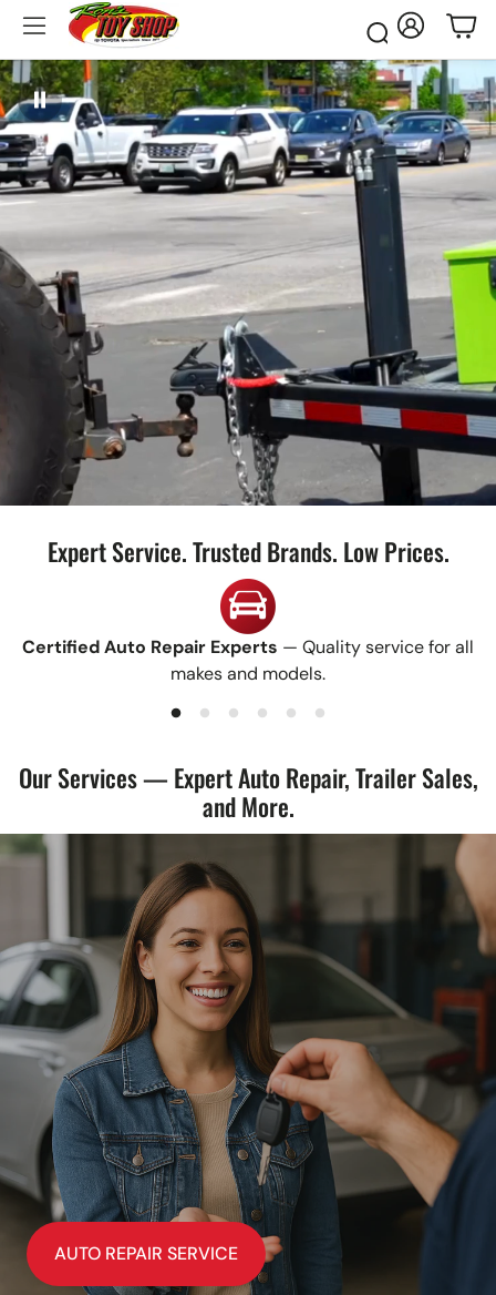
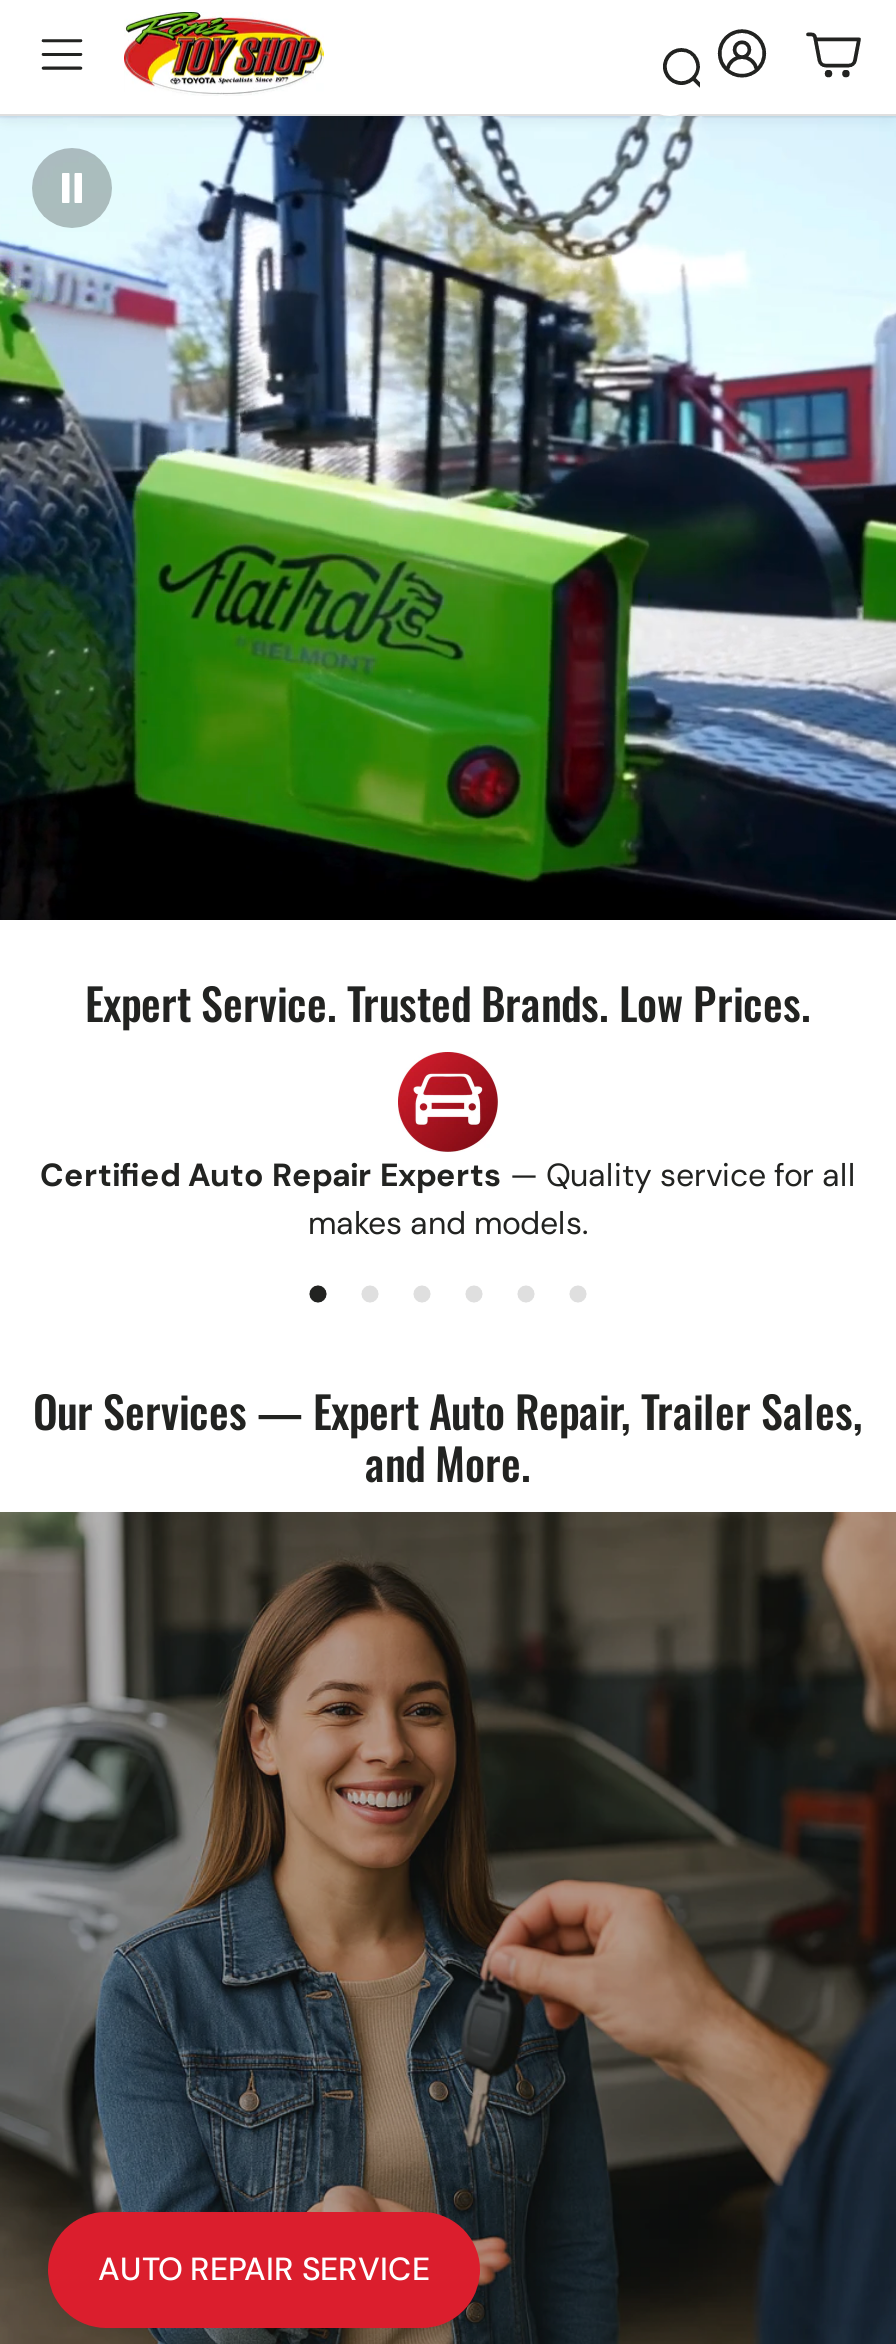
- [image]
+ [image]
